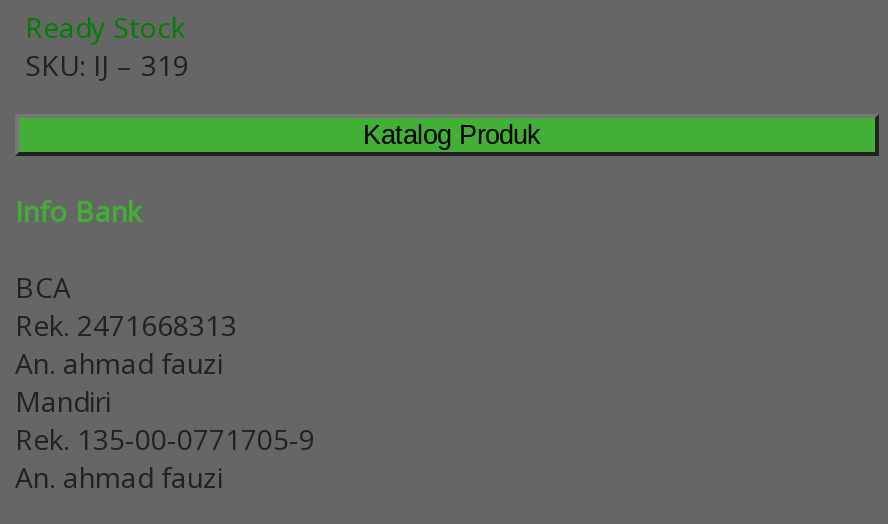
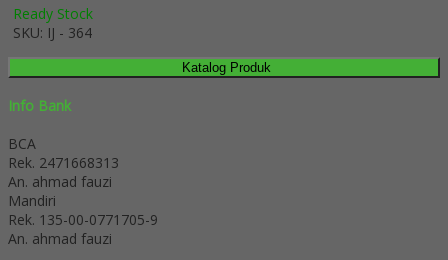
- SKU: IJ – 319
+ SKU: IJ - 364
